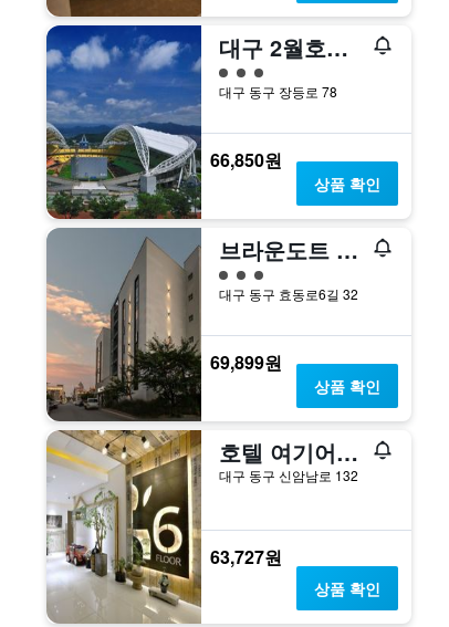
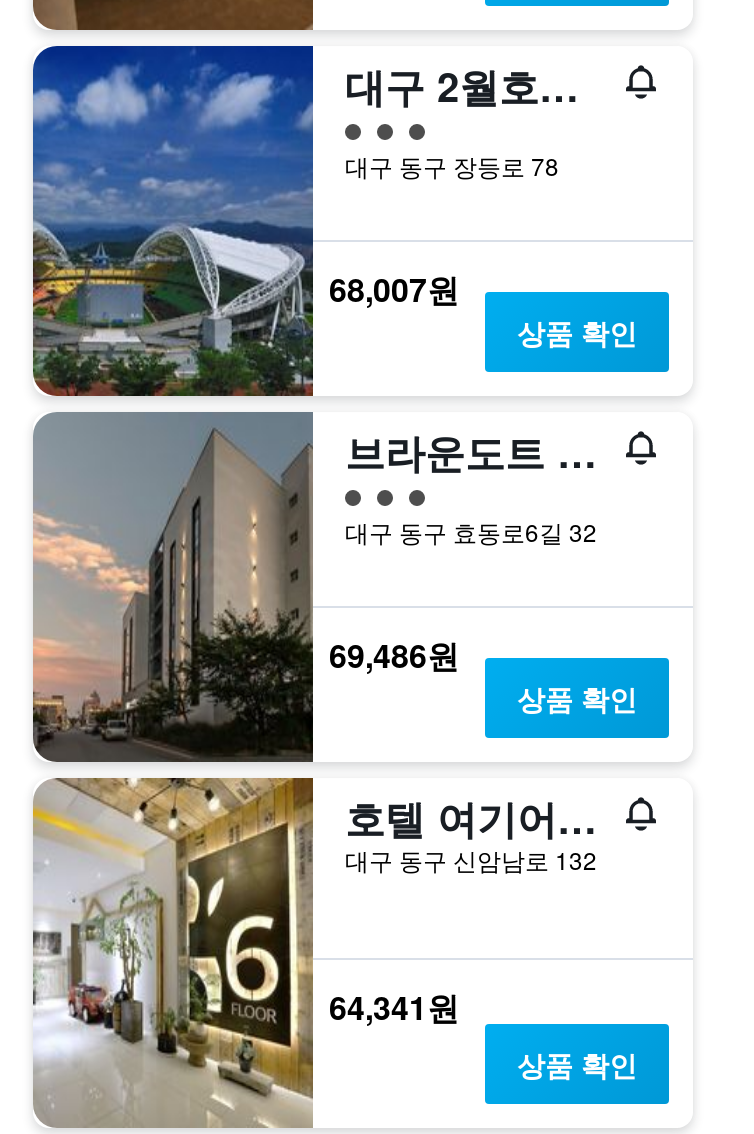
- 66,850원
+ 68,007원

- 69,899원
+ 69,486원

- 63,727원
+ 64,341원
